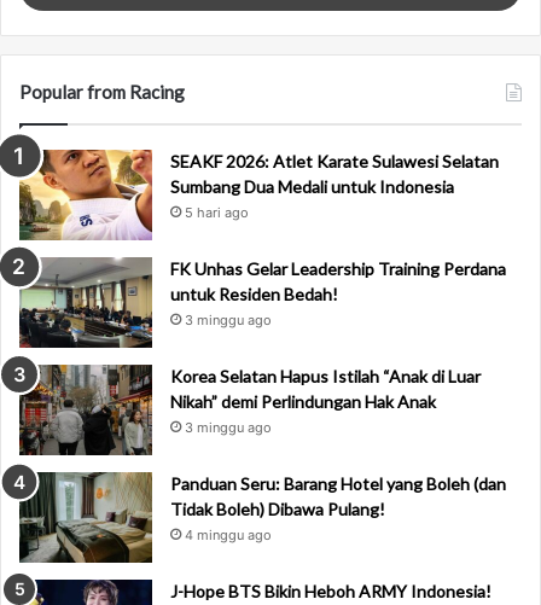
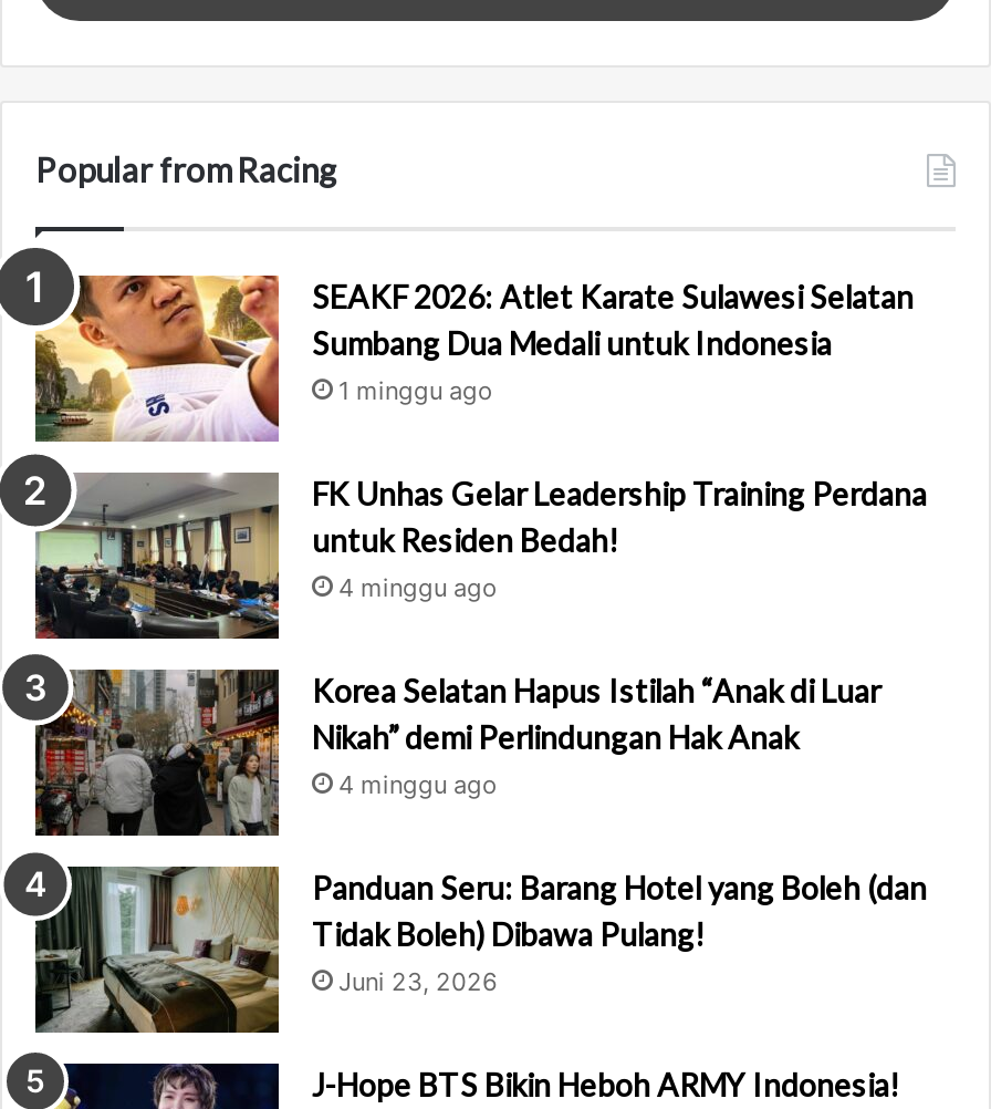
- 5 hari ago
+ 1 minggu ago

- 3 minggu ago
+ 4 minggu ago

- 3 minggu ago
+ 4 minggu ago

- 4 minggu ago
+ Juni 23, 2026
